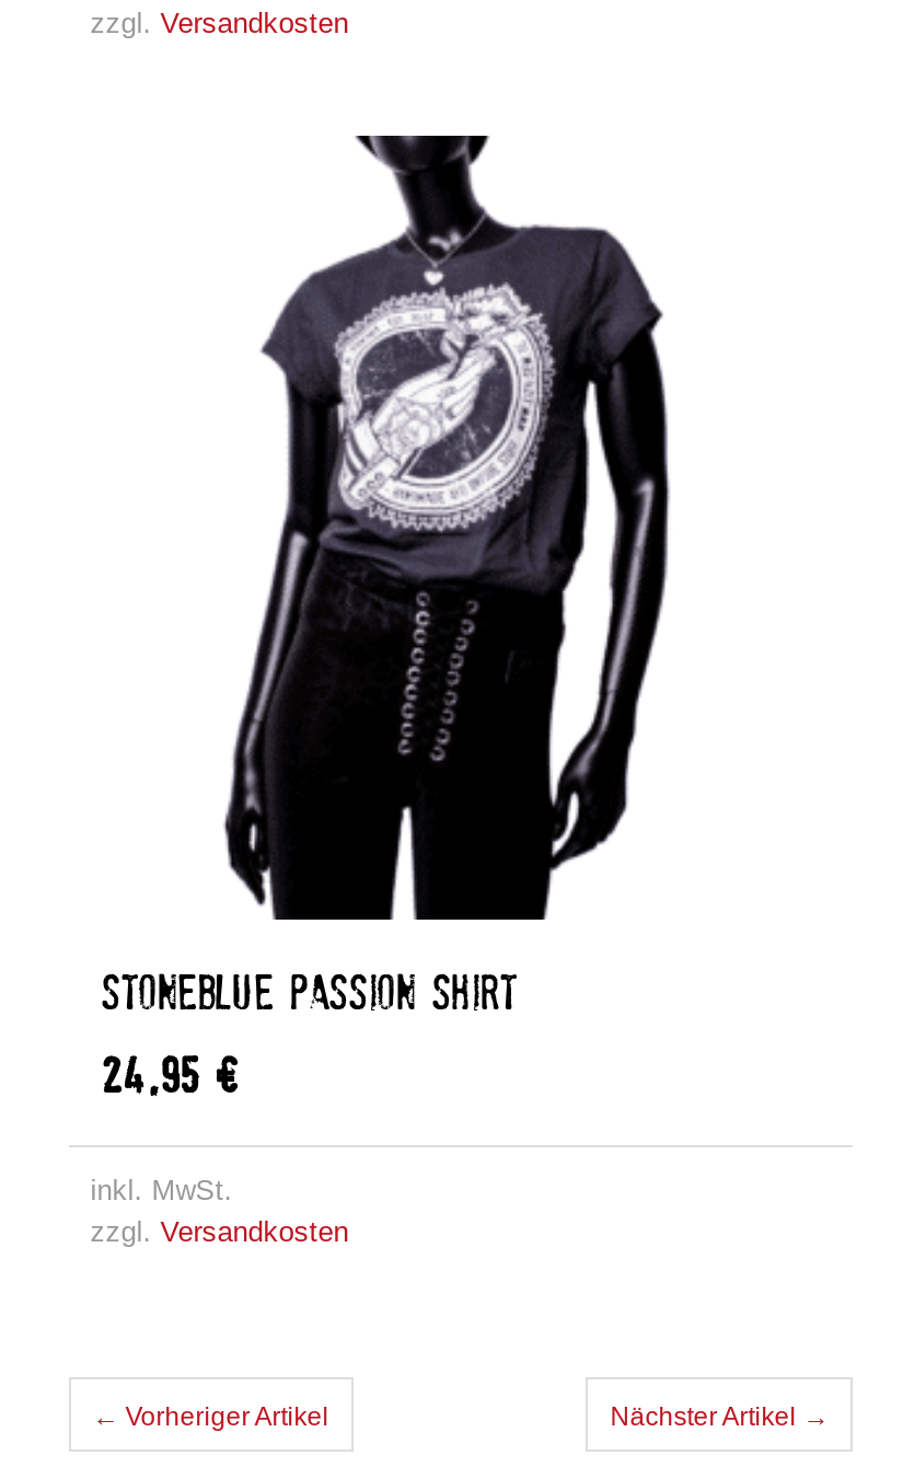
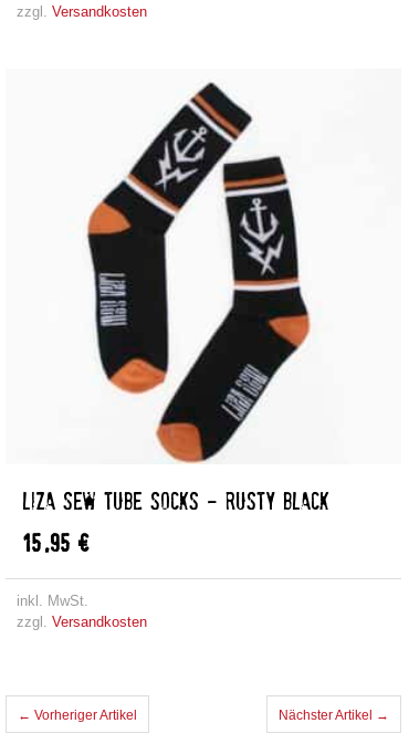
- [image]
- STONEBLUE PASSION SHIRT
+ [image]
+ LIZA SEW TUBE SOCKS – RUSTY BLACK

- 24,95 €
+ 15,95 €
